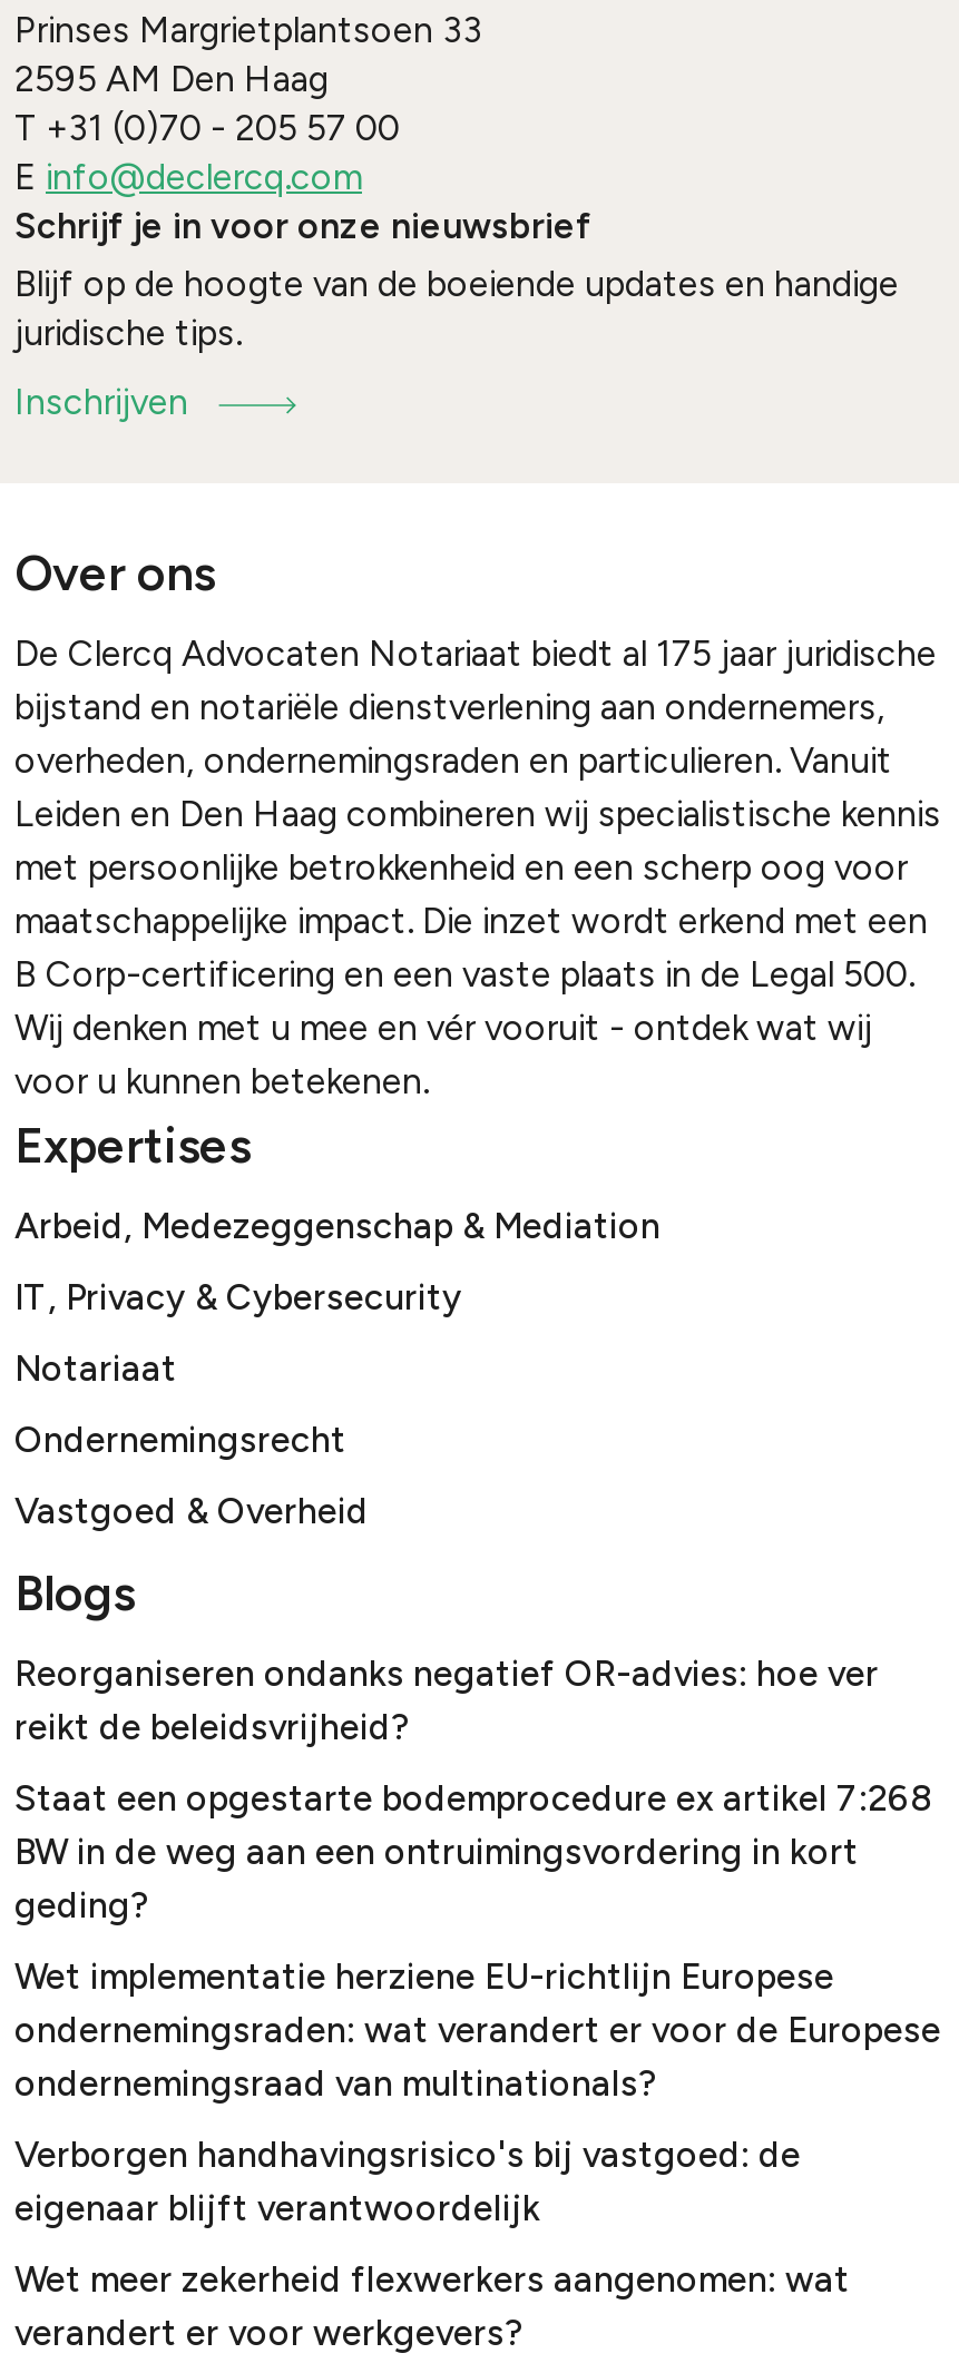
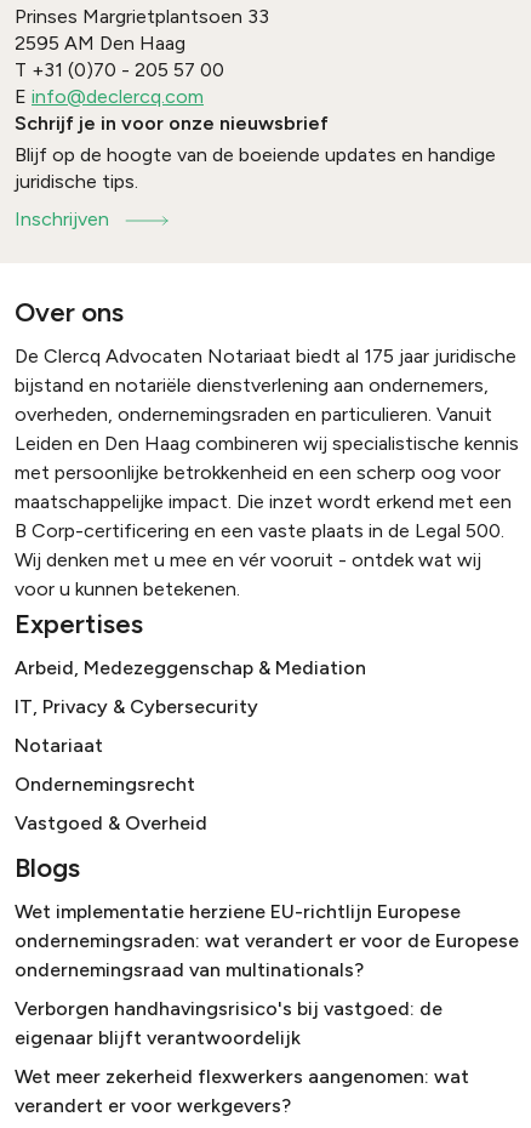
- Reorganiseren ondanks negatief OR-advies: hoe ver
- reikt de beleidsvrijheid?
- Staat een opgestarte bodemprocedure ex artikel 7:268
- BW in de weg aan een ontruimingsvordering in kort
- geding?
